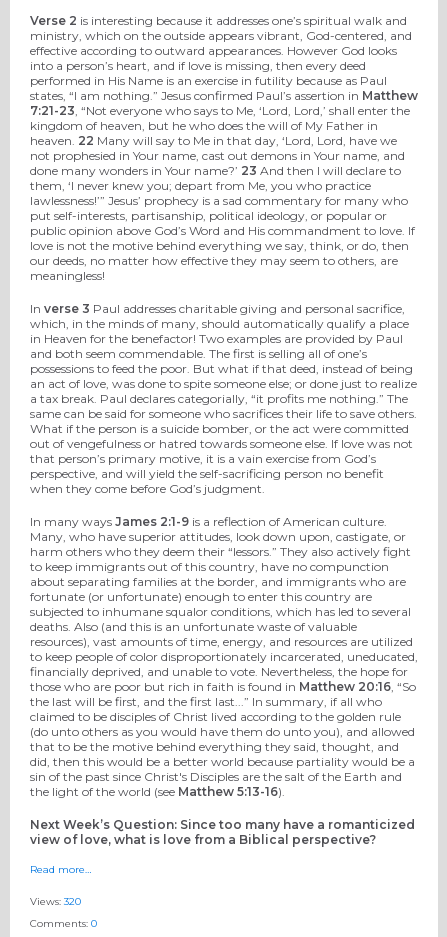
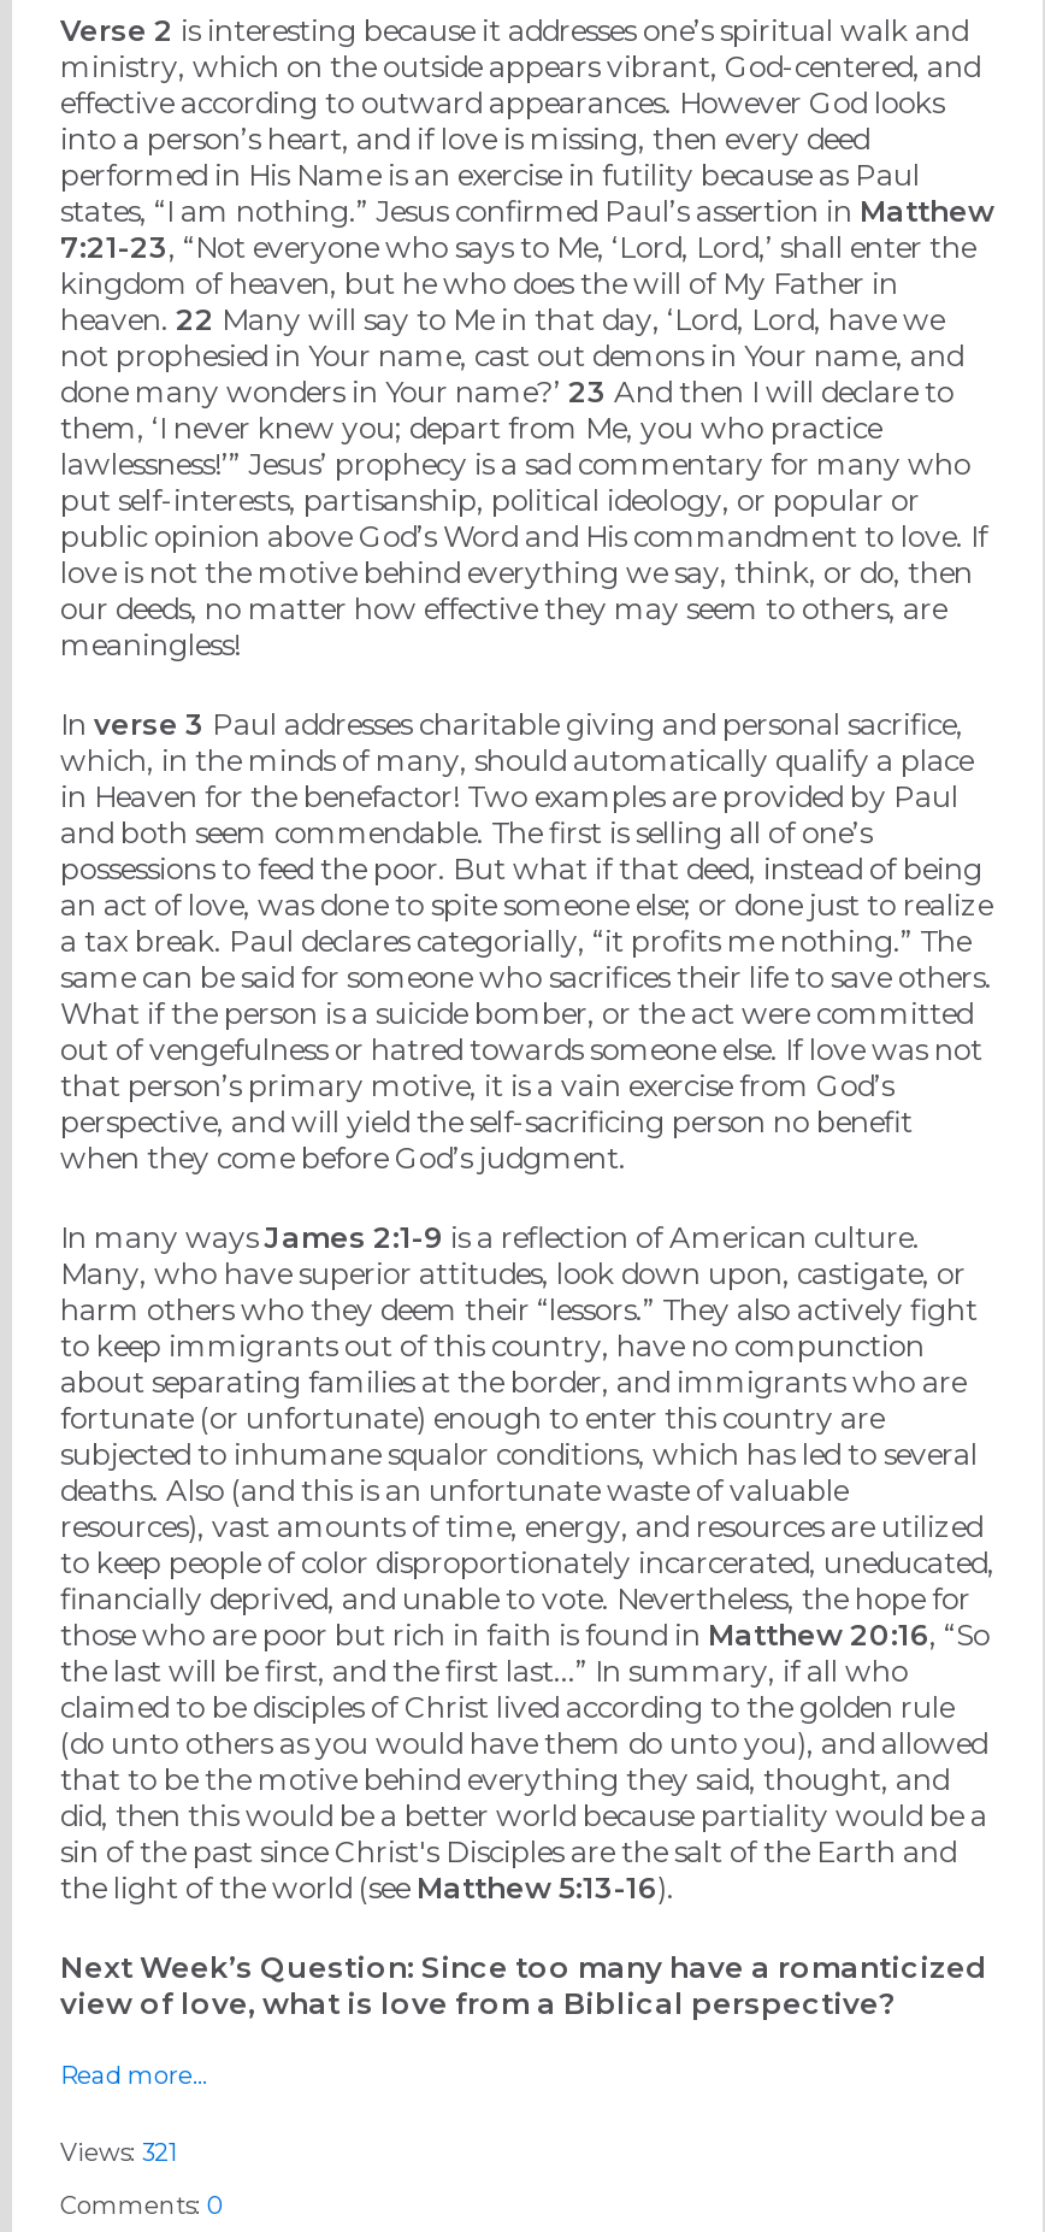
- Views: 320
+ Views: 321
